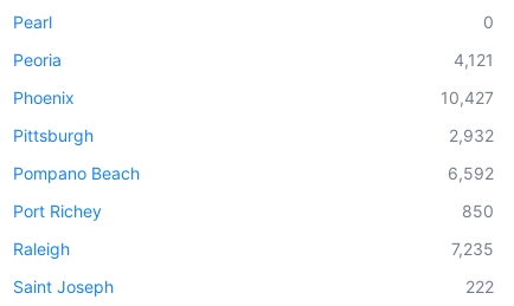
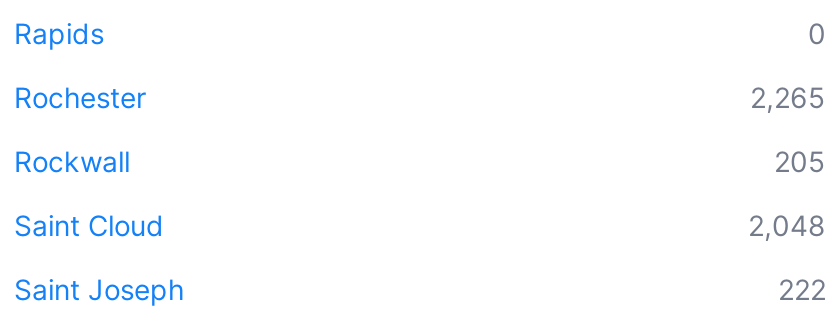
- Pearl
+ Rapids

- Peoria
- 4,121
- Phoenix
- 10,427
- Pittsburgh
- 2,932
- Pompano Beach
- 6,592
- Port Richey
- 850
- Raleigh
- 7,235
+ Rochester
+ 2,265
+ Rockwall
+ 205
+ Saint Cloud
+ 2,048
